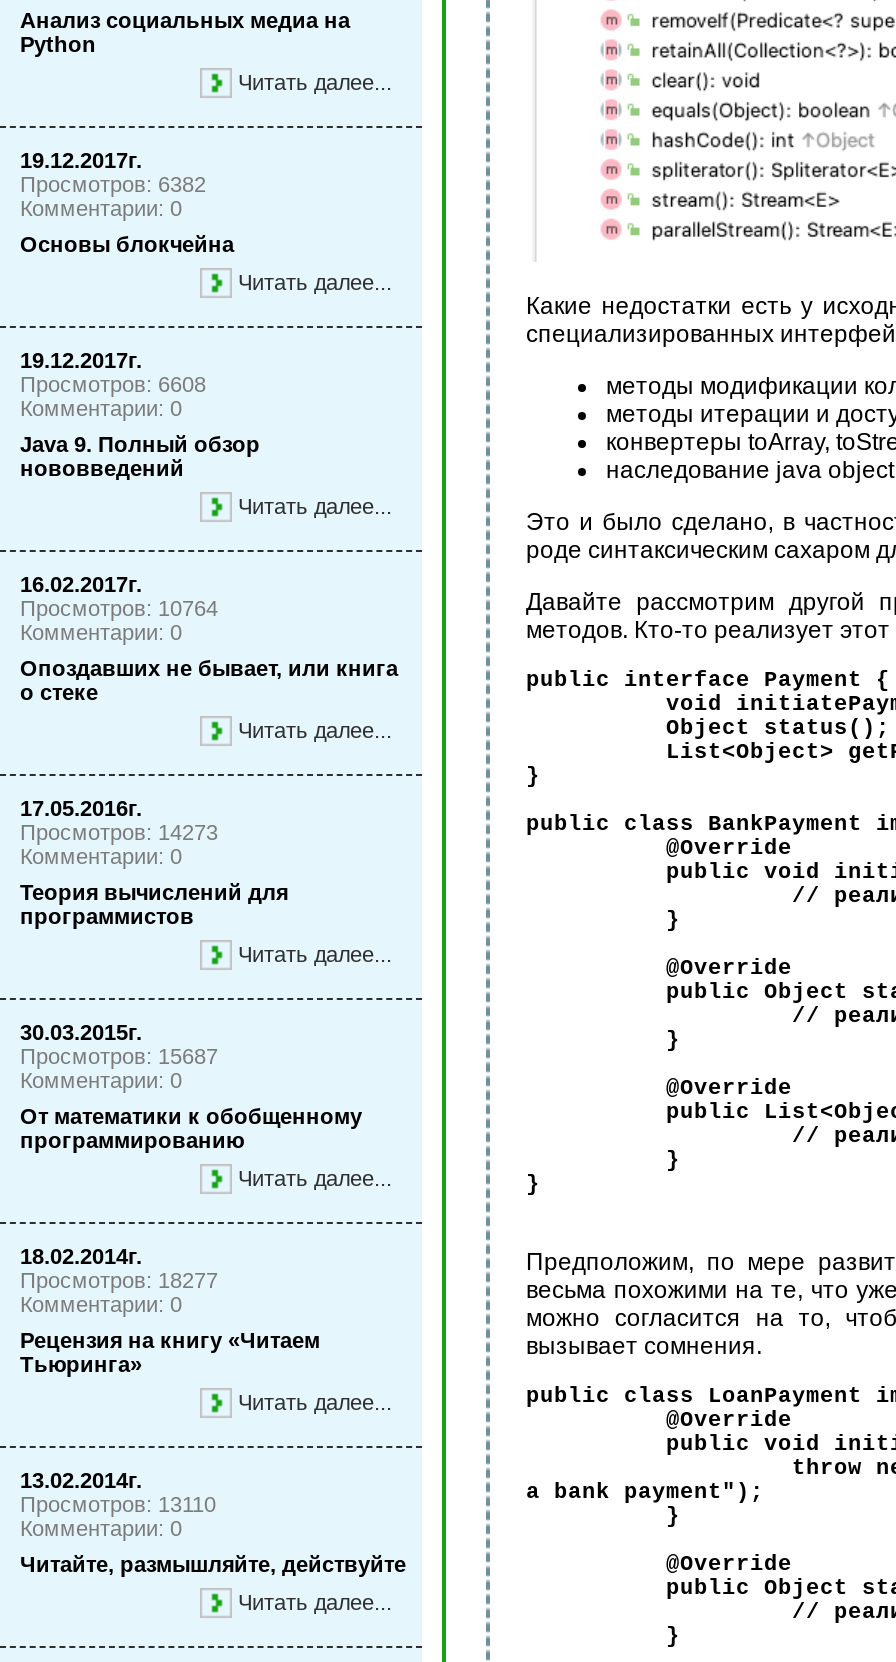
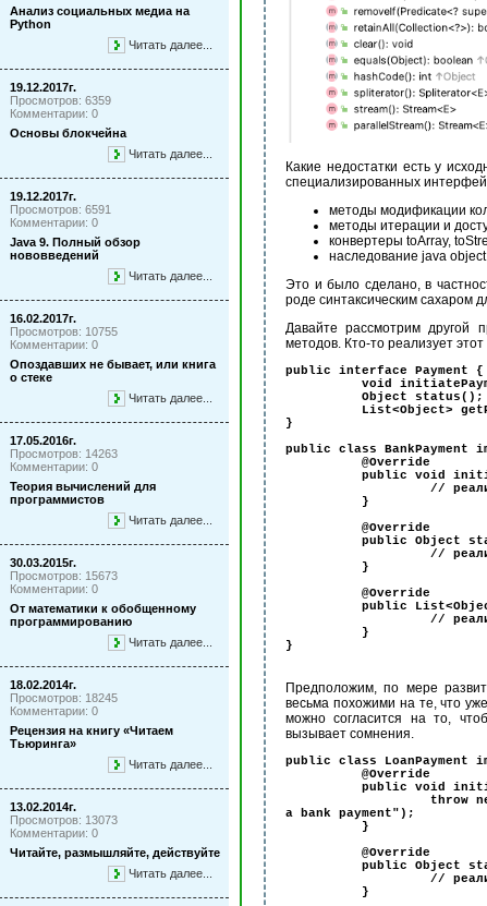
- Просмотров: 6382
+ Просмотров: 6359

- Просмотров: 6608
+ Просмотров: 6591

- Просмотров: 10764
+ Просмотров: 10755

- Просмотров: 14273
+ Просмотров: 14263

- Просмотров: 15687
+ Просмотров: 15673

- Просмотров: 18277
+ Просмотров: 18245

- Просмотров: 13110
+ Просмотров: 13073
